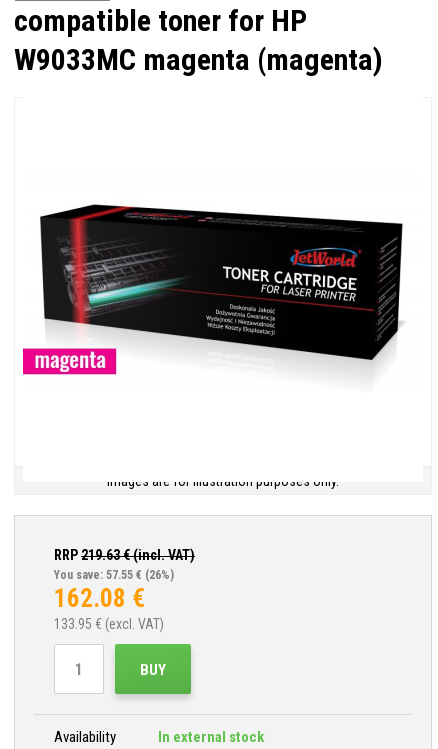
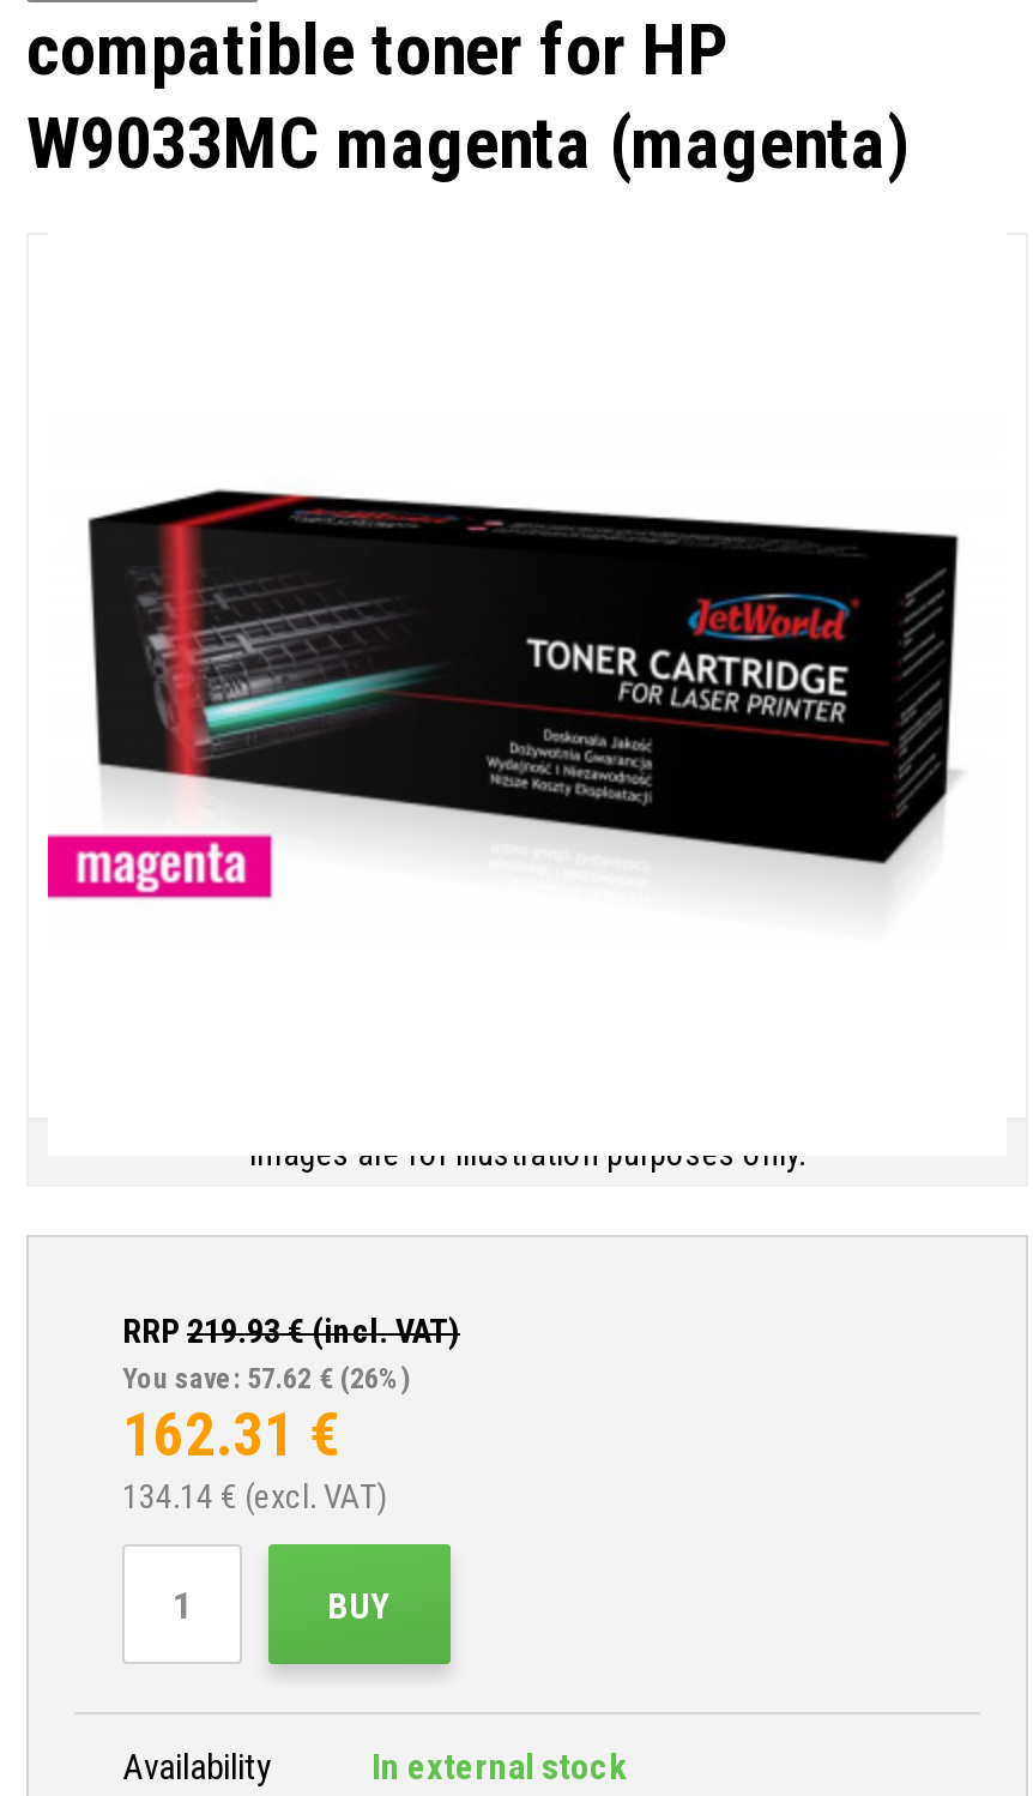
- RRP 219.63€ (incl. VAT)
+ RRP 219.93€ (incl. VAT)

- You save: 57.55 €(26%)
+ You save: 57.62 €(26%)

- 162.08 €
+ 162.31 €

- 133.95 € (excl. VAT)
+ 134.14 € (excl. VAT)
